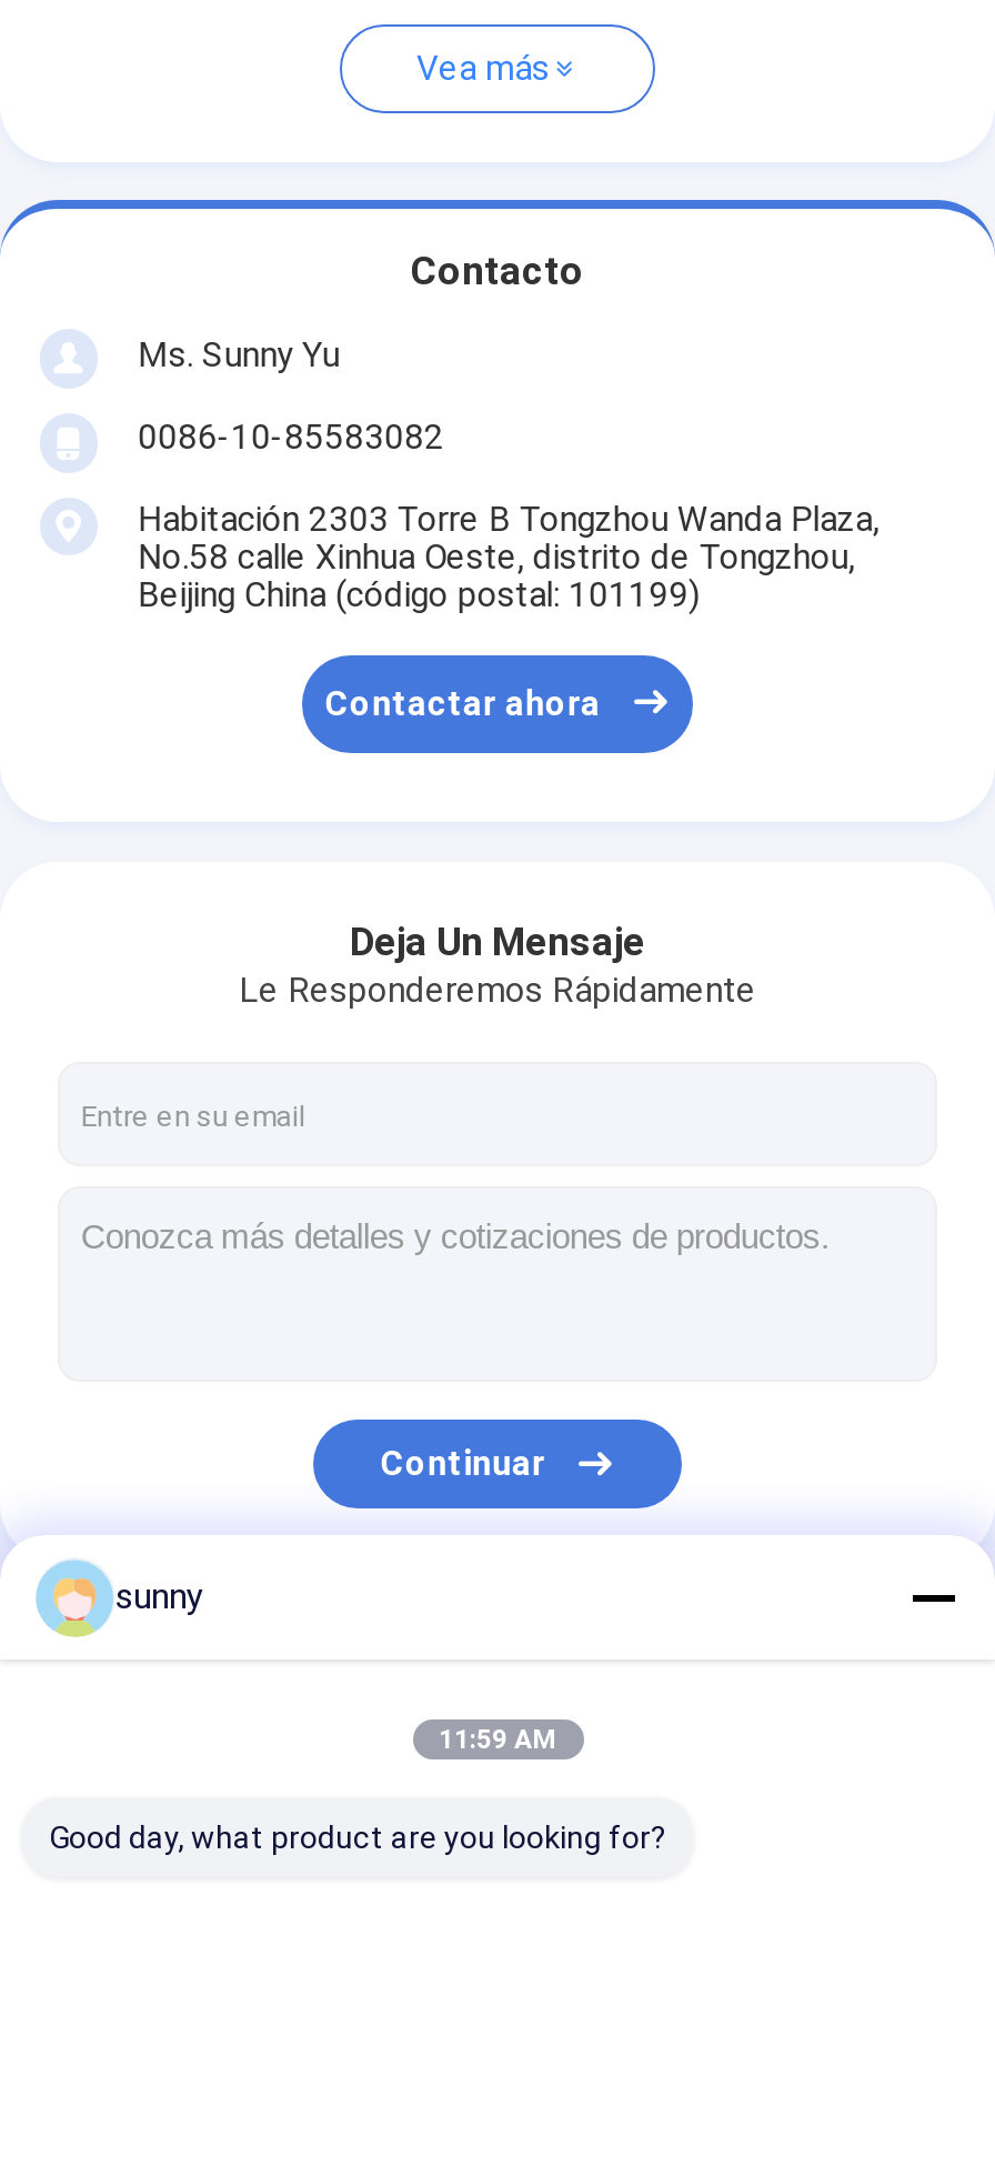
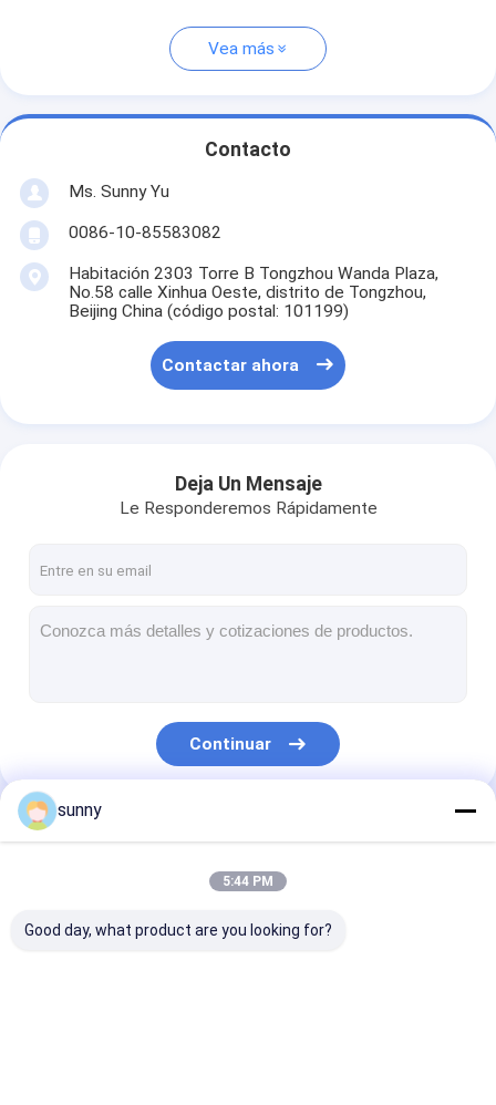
- 11:59 AM
+ 5:44 PM
